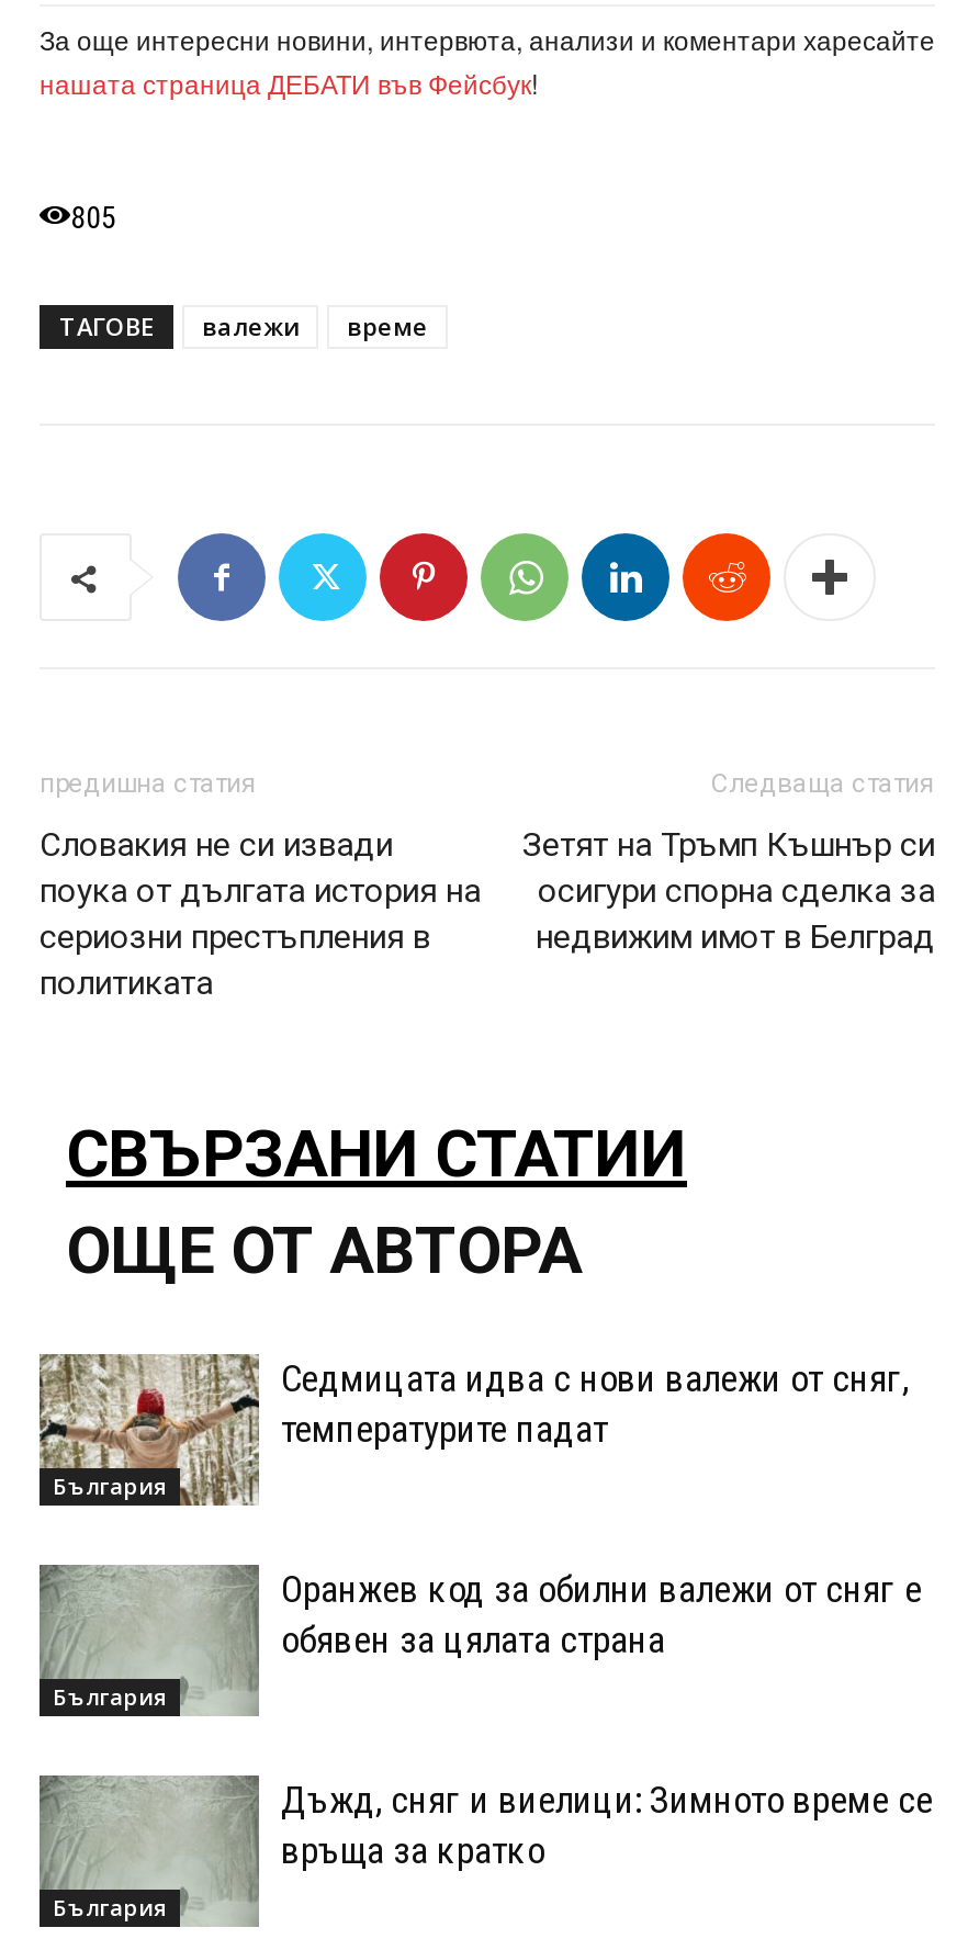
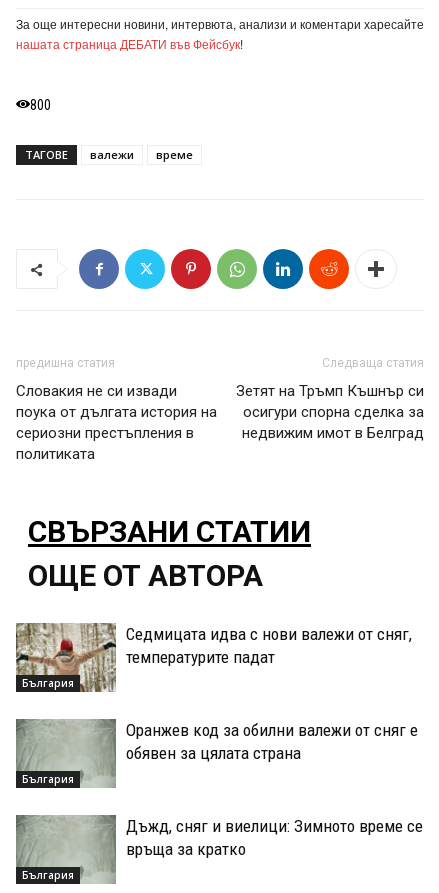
- 805
+ 800
